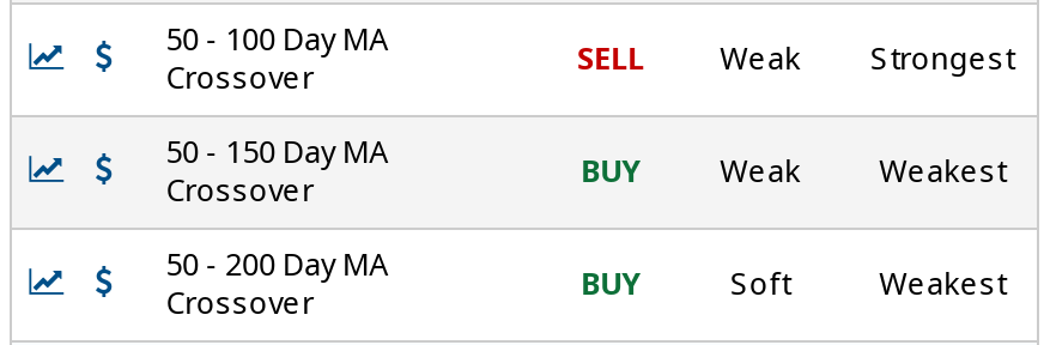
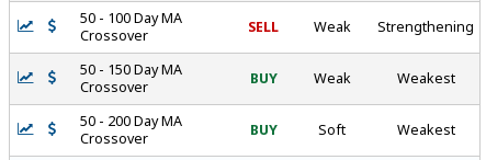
- Strongest
+ Strengthening
